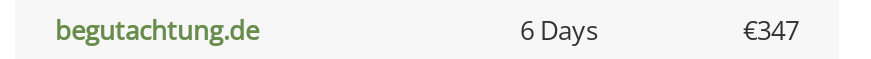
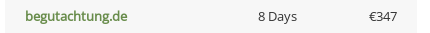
- 6 Days
+ 8 Days
